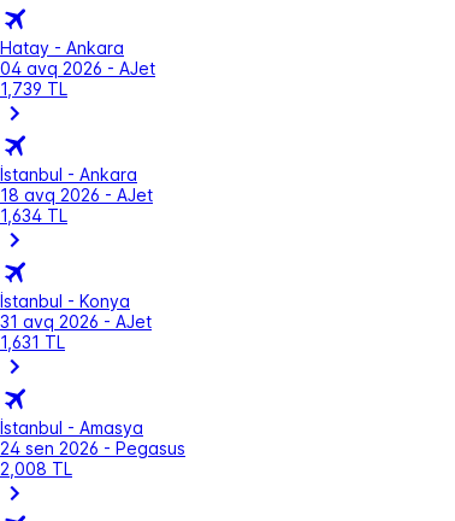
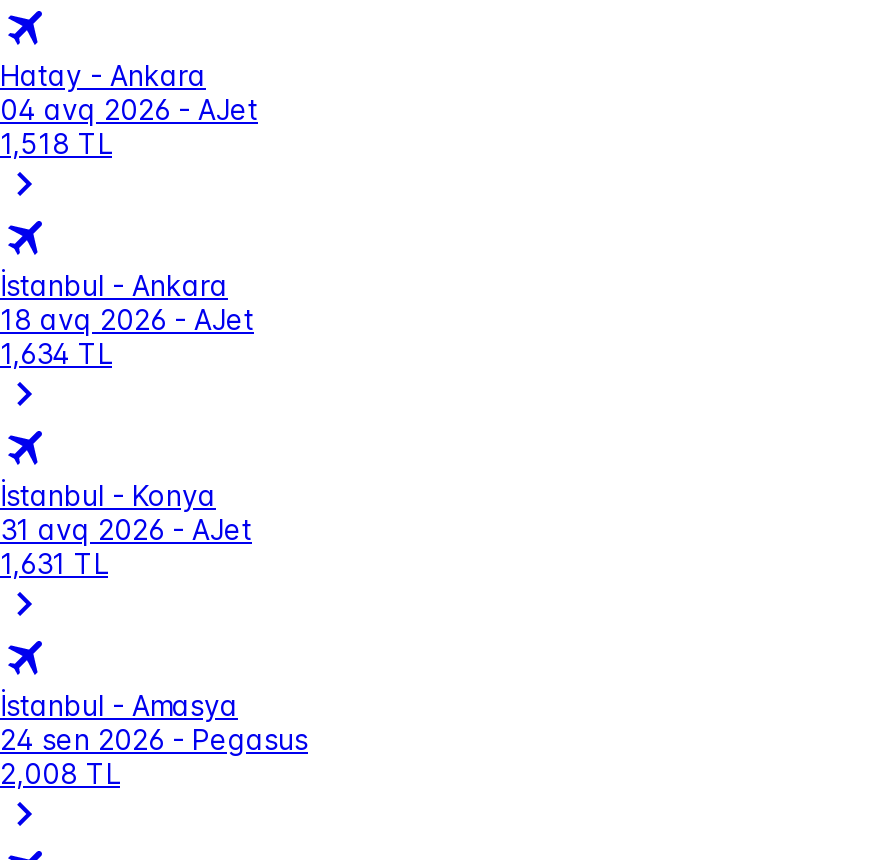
- 1,739 TL
+ 1,518 TL
